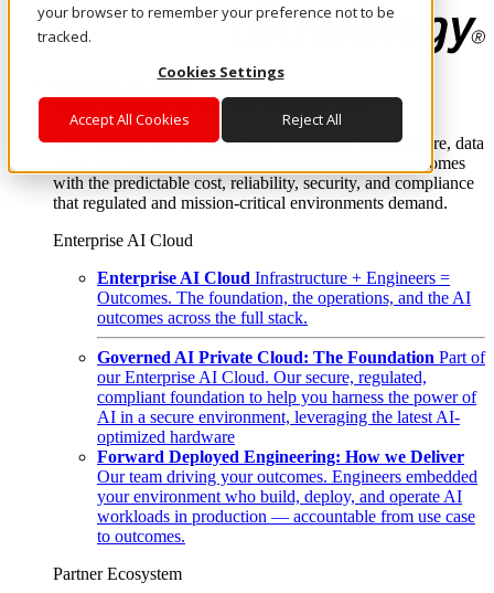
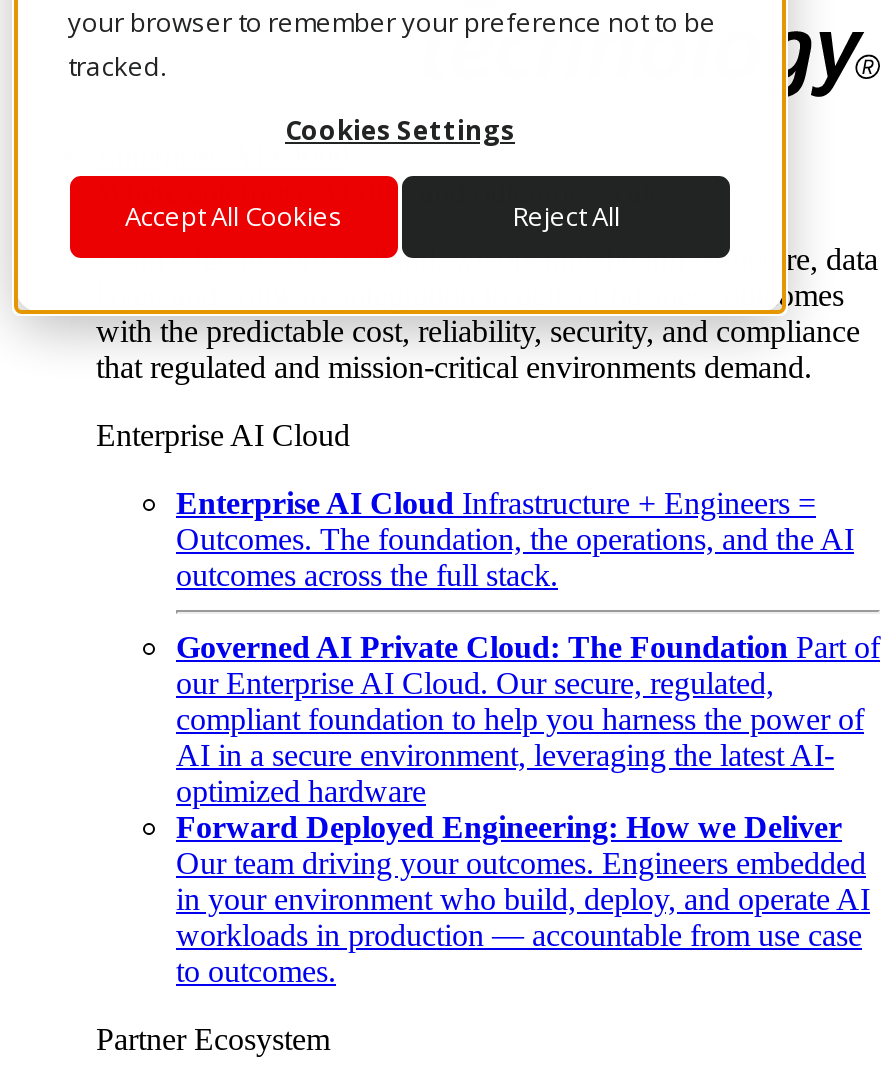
- your environment who build, deploy, and operate AI
+ in your environment who build, deploy, and operate AI
